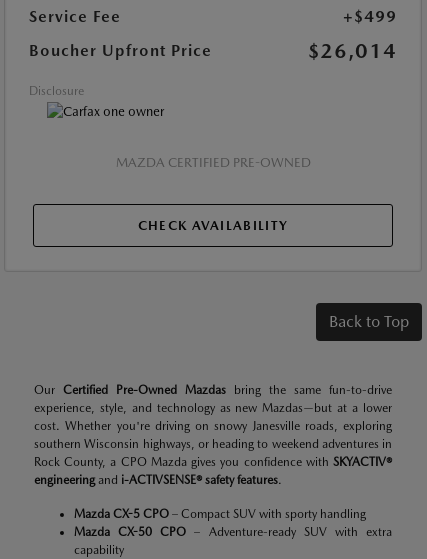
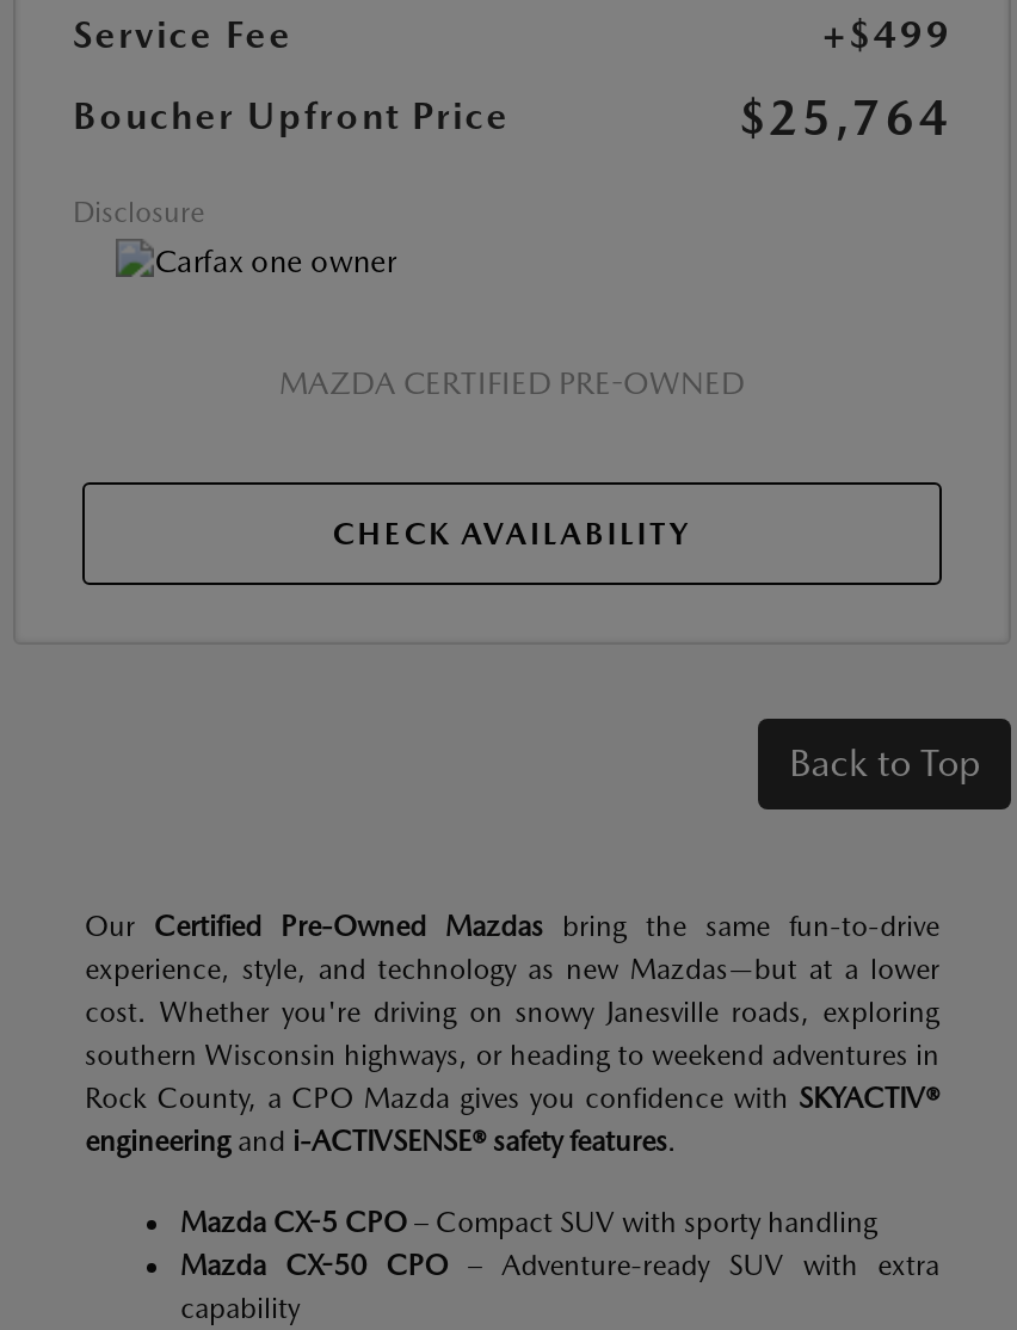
- $26,014
+ $25,764
